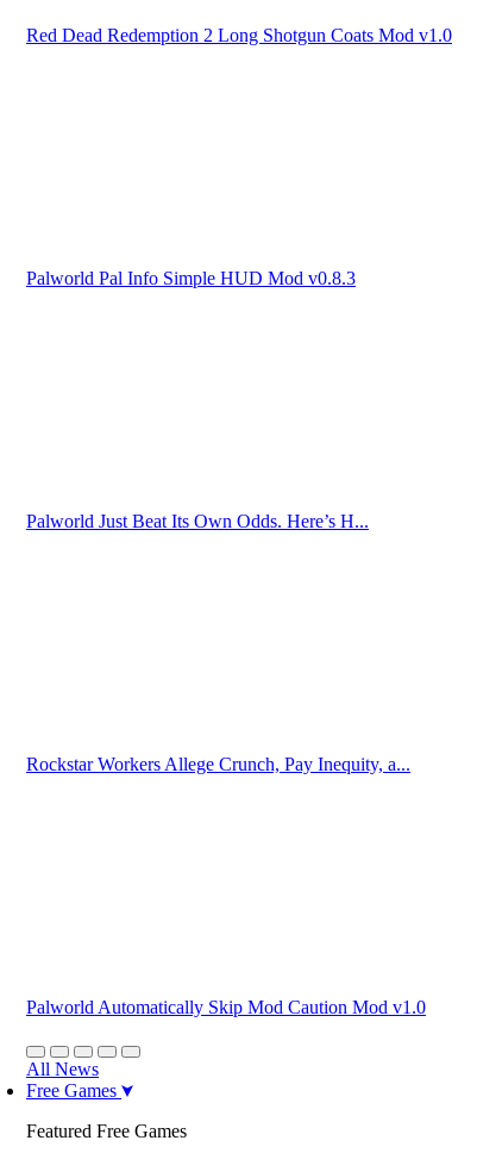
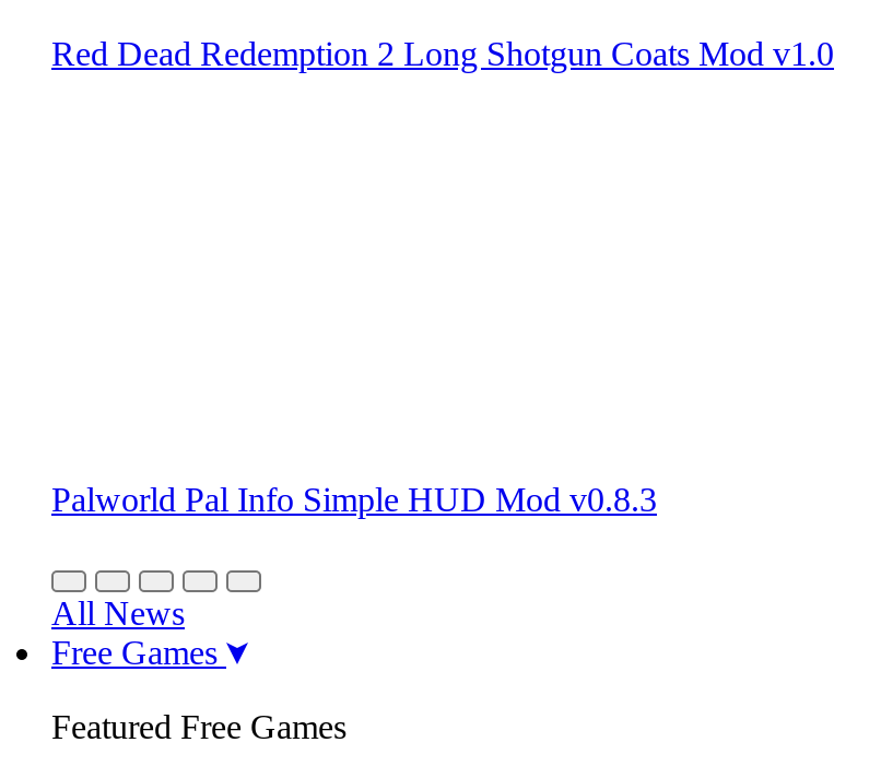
- Palworld Just Beat Its Own Odds. Here’s H...

- Rockstar Workers Allege Crunch, Pay Inequity, a...

- Palworld Automatically Skip Mod Caution Mod v1.0
